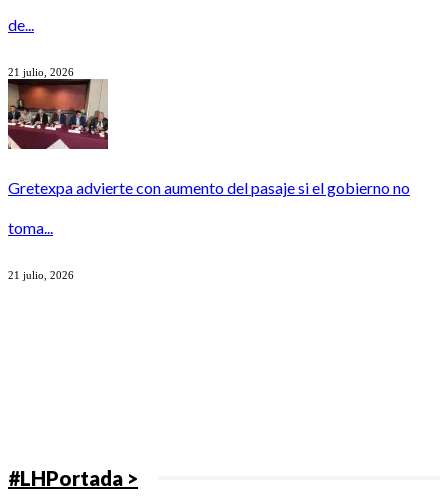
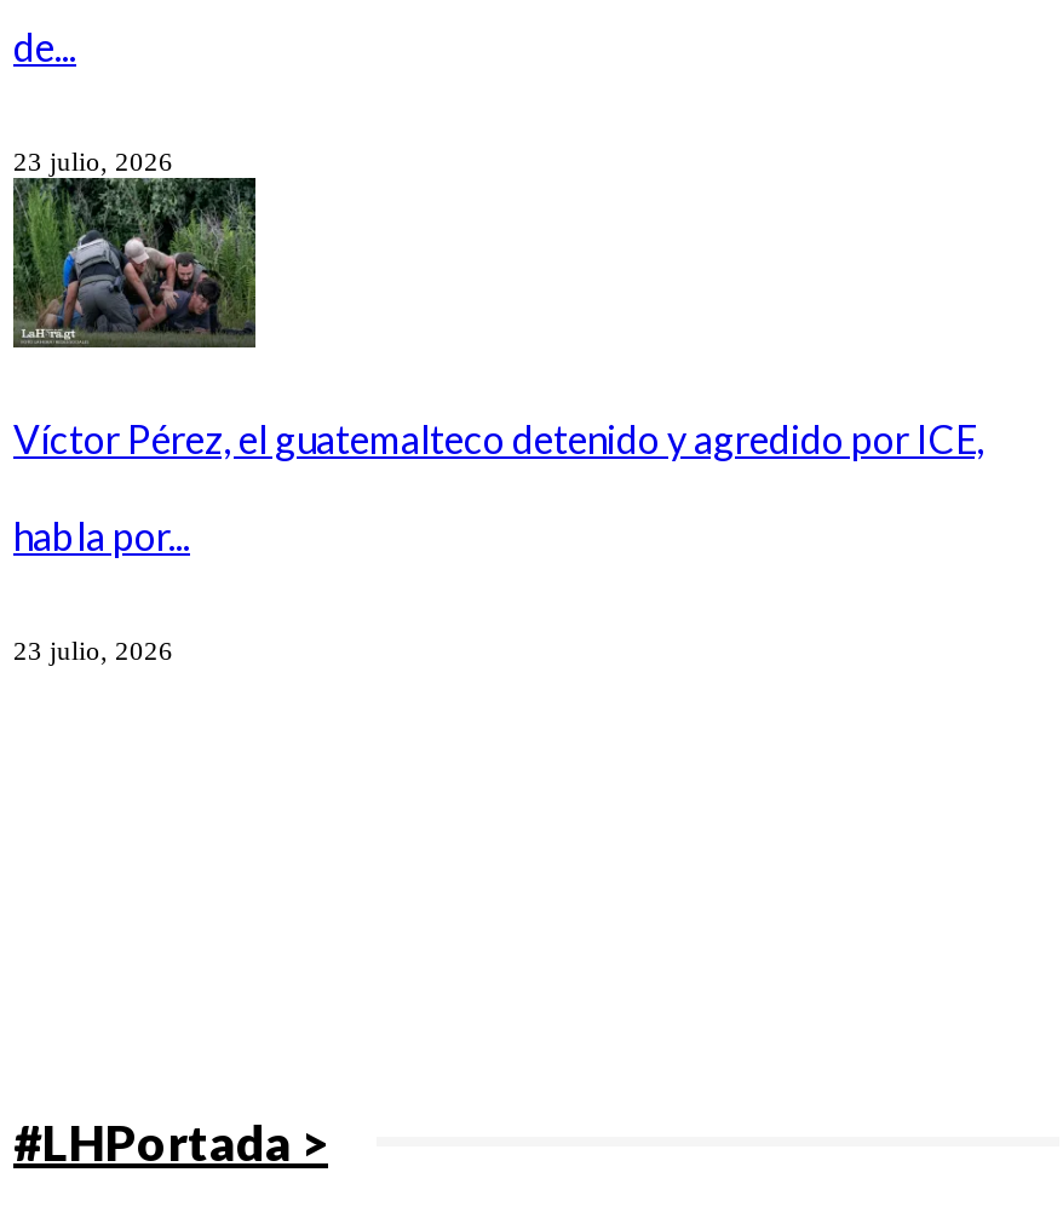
- 21 julio, 2026
+ 23 julio, 2026

- [image]
- Gretexpa advierte con aumento del pasaje si el gobierno no
+ [image]
+ Víctor Pérez, el guatemalteco detenido y agredido por ICE,

- toma...
+ habla por...

- 21 julio, 2026
+ 23 julio, 2026
